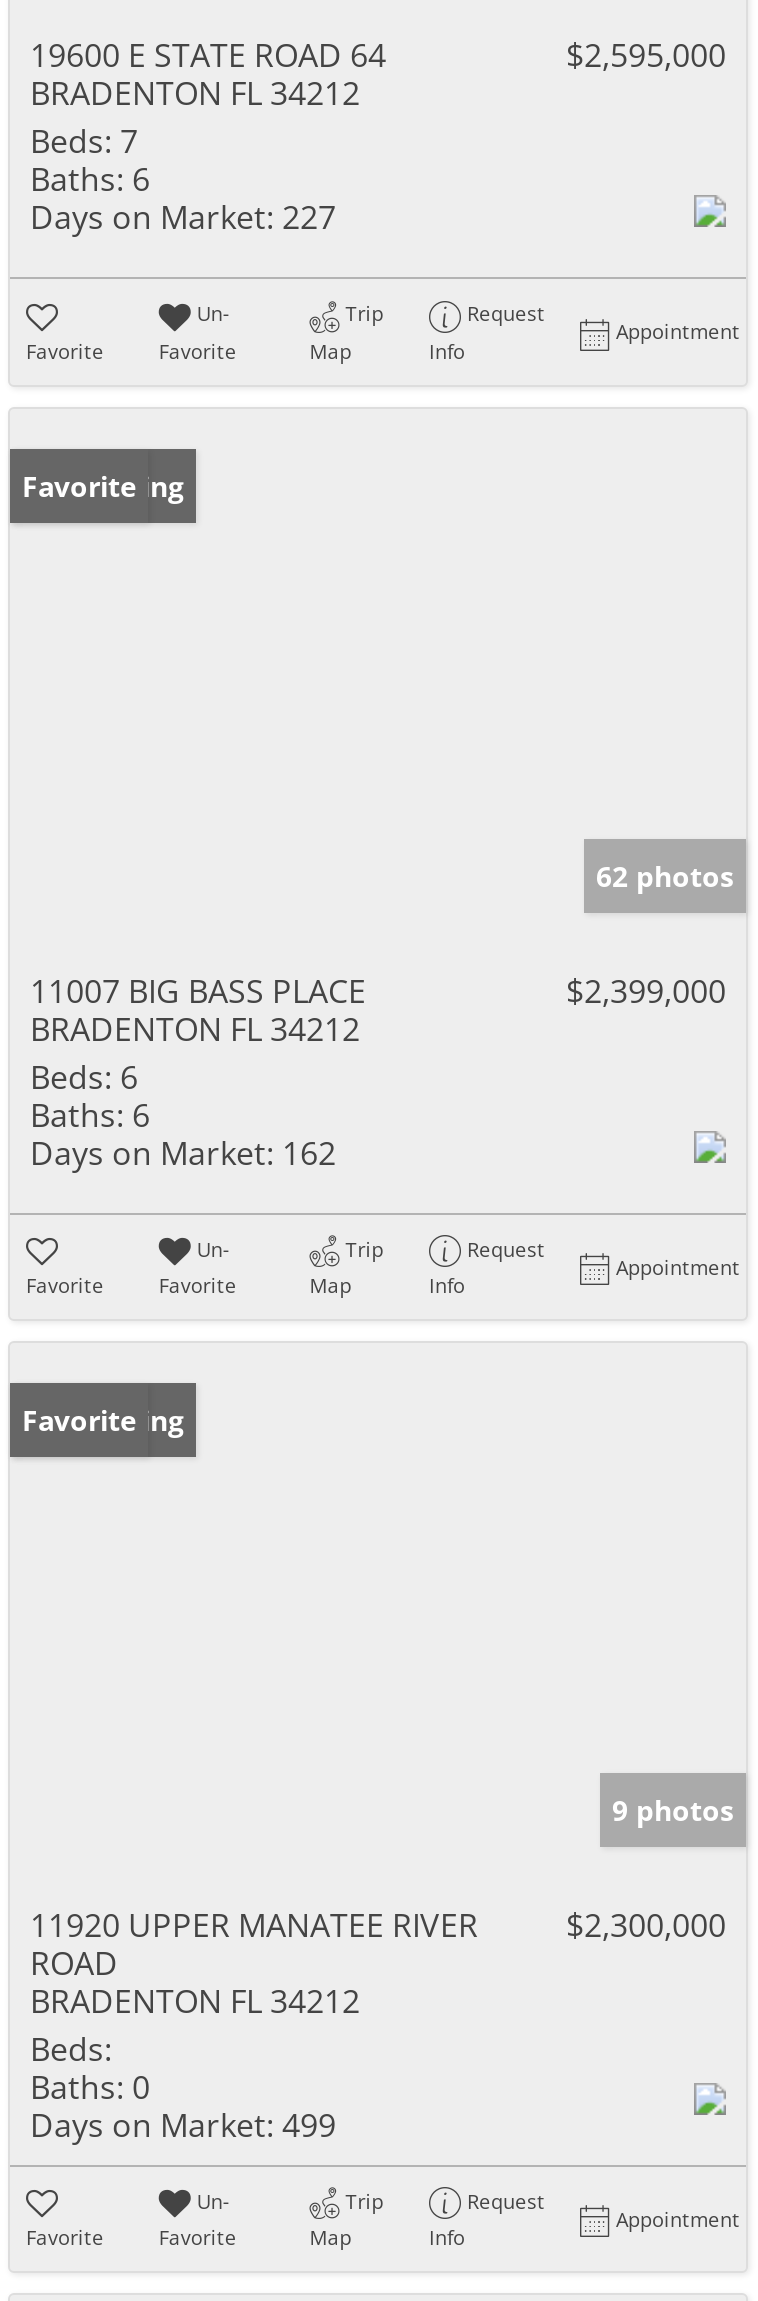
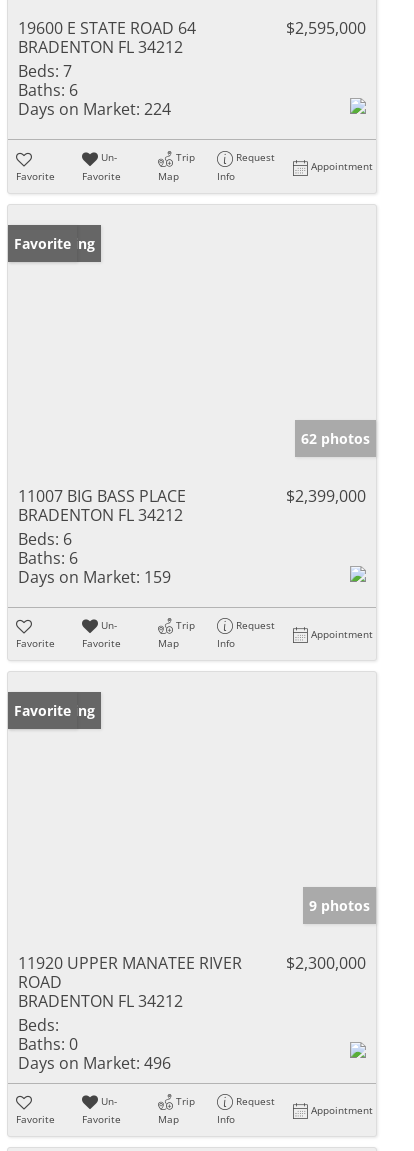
- Days on Market: 227
+ Days on Market: 224

- Days on Market: 162
+ Days on Market: 159

- Days on Market: 499
+ Days on Market: 496
